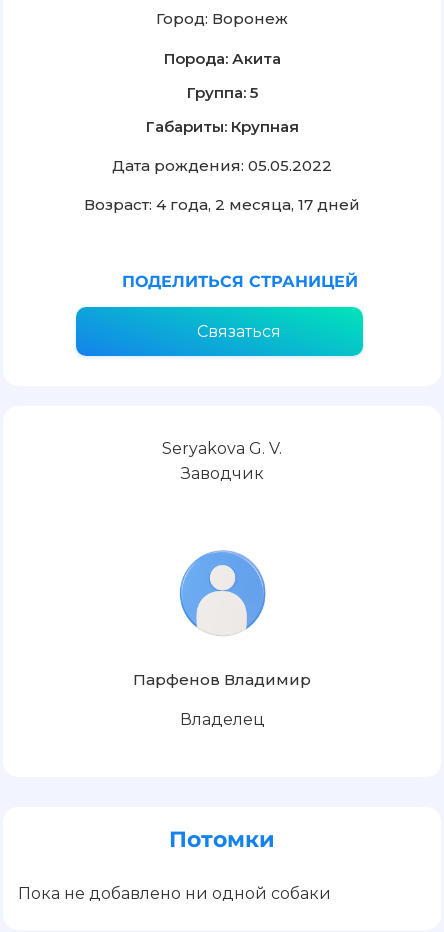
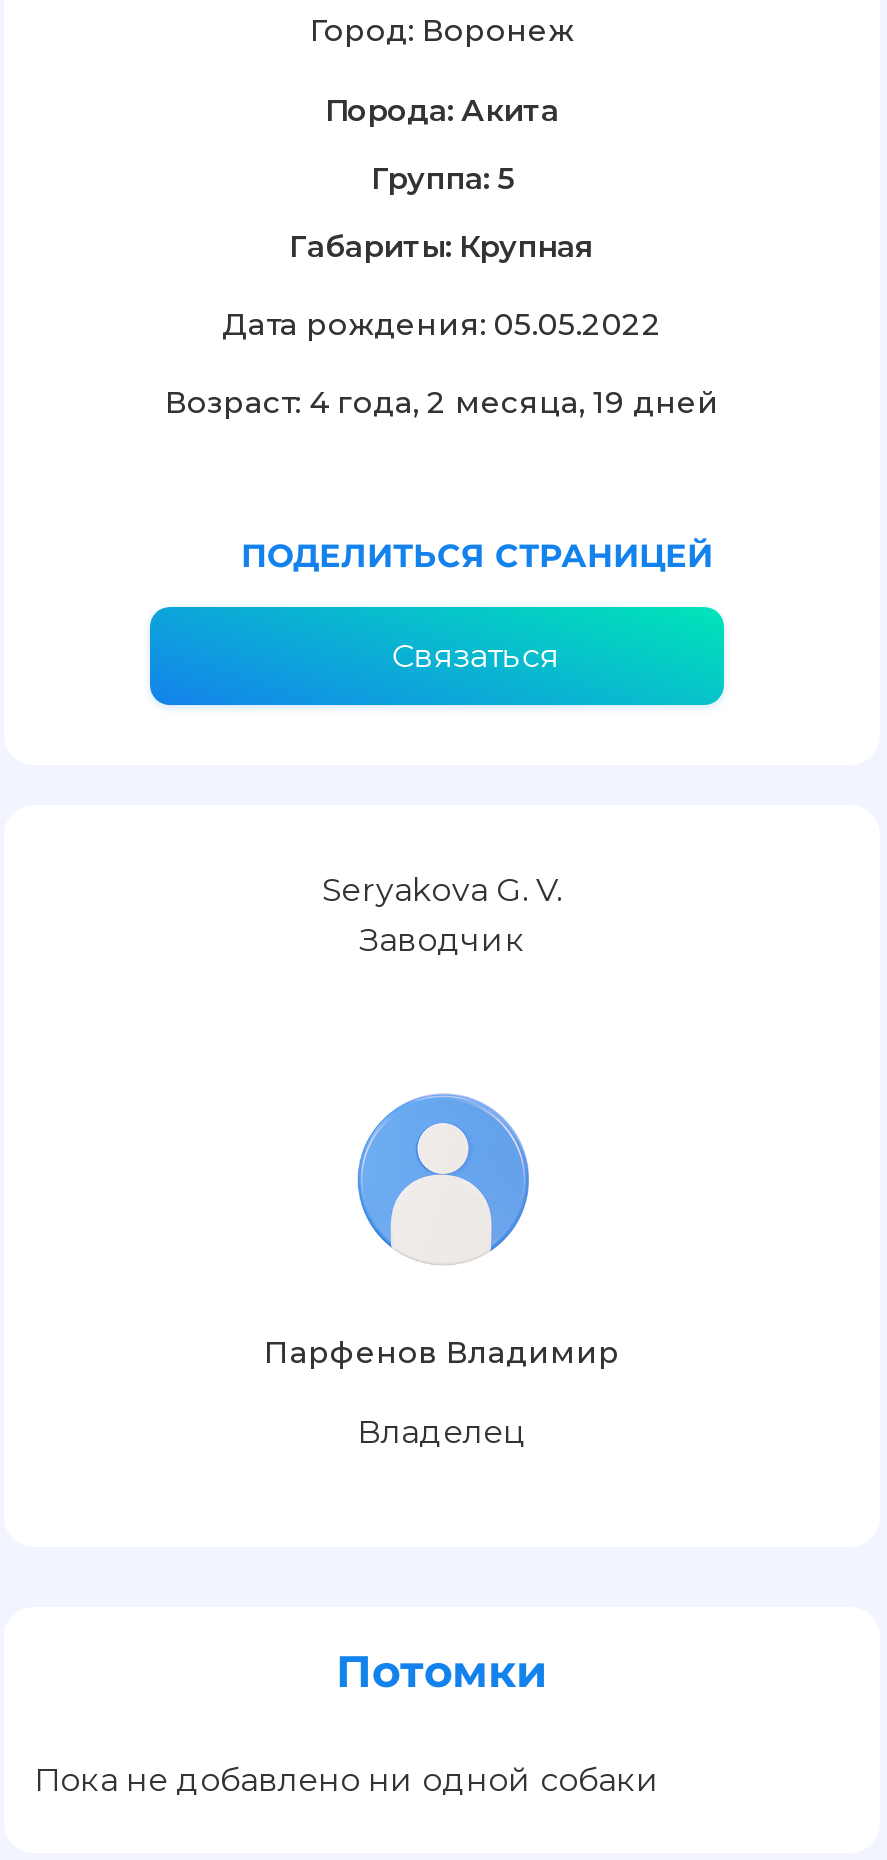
- Возраст: 4 года, 2 месяца, 17 дней
+ Возраст: 4 года, 2 месяца, 19 дней
